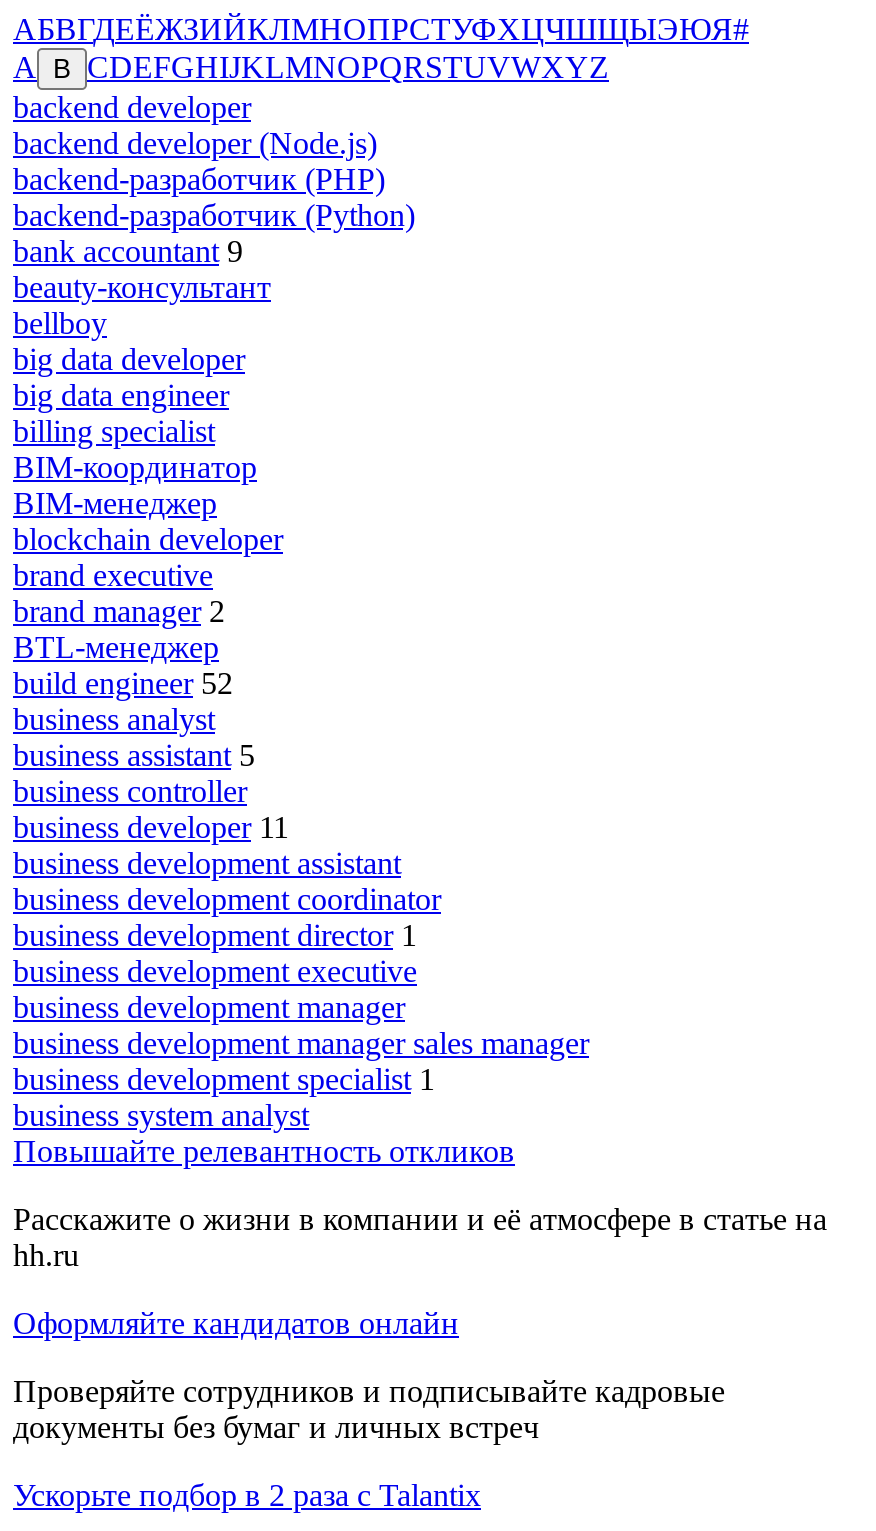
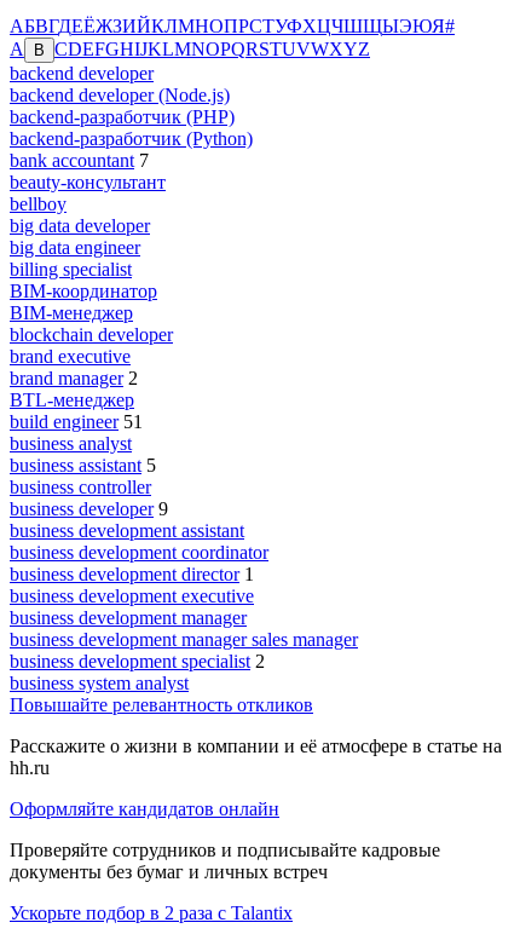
- bank accountant 9
+ bank accountant 7

- build engineer 52
+ build engineer 51

- business developer 11
+ business developer 9

- business development specialist 1
+ business development specialist 2
